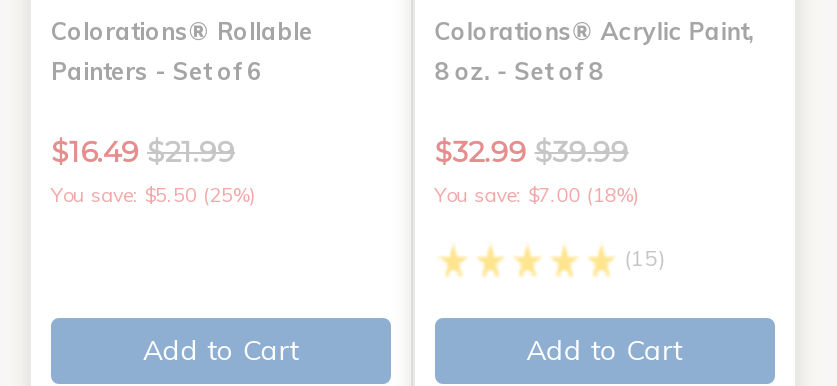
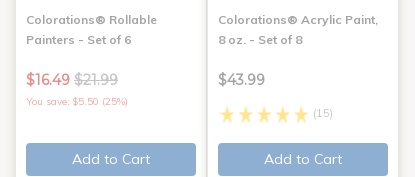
- $32.99 $39.99
- You save: $7.00 (18%)
+ $43.99
